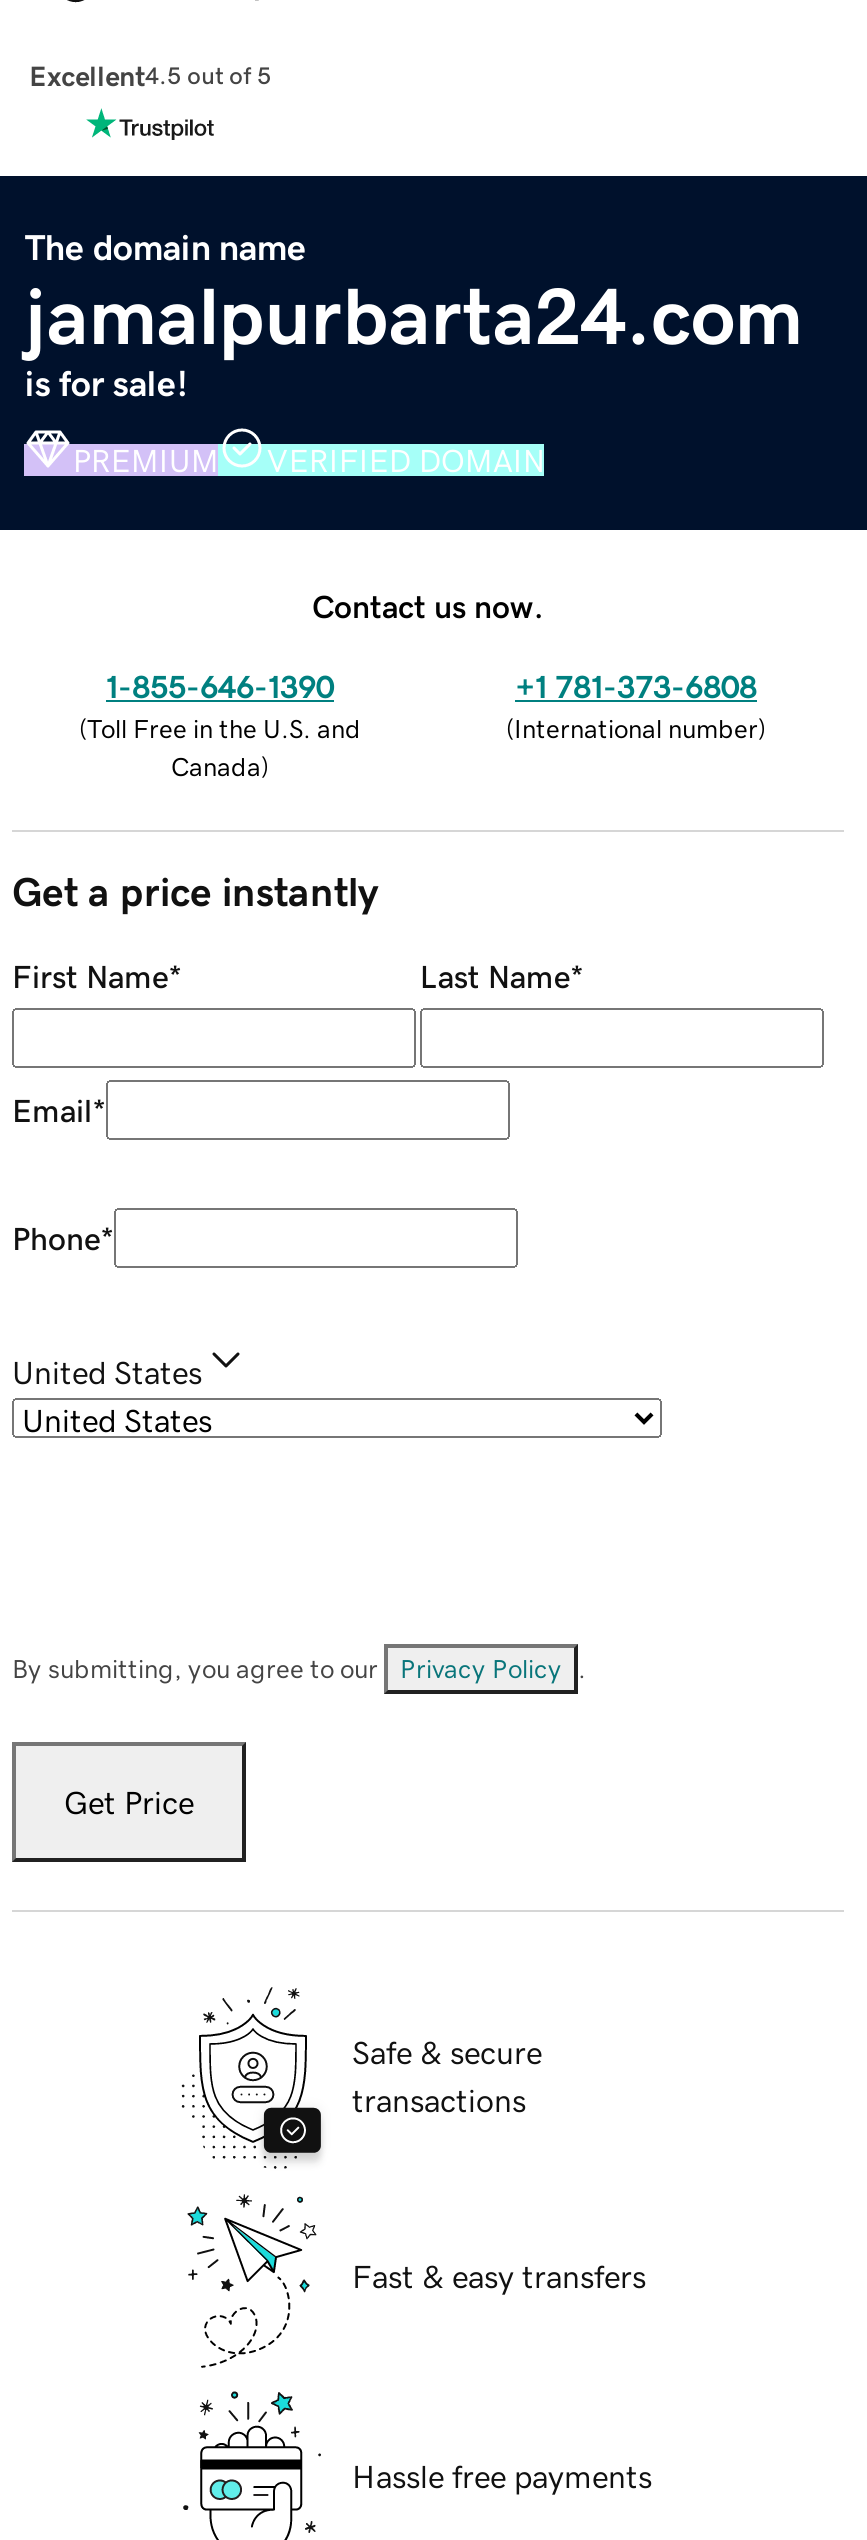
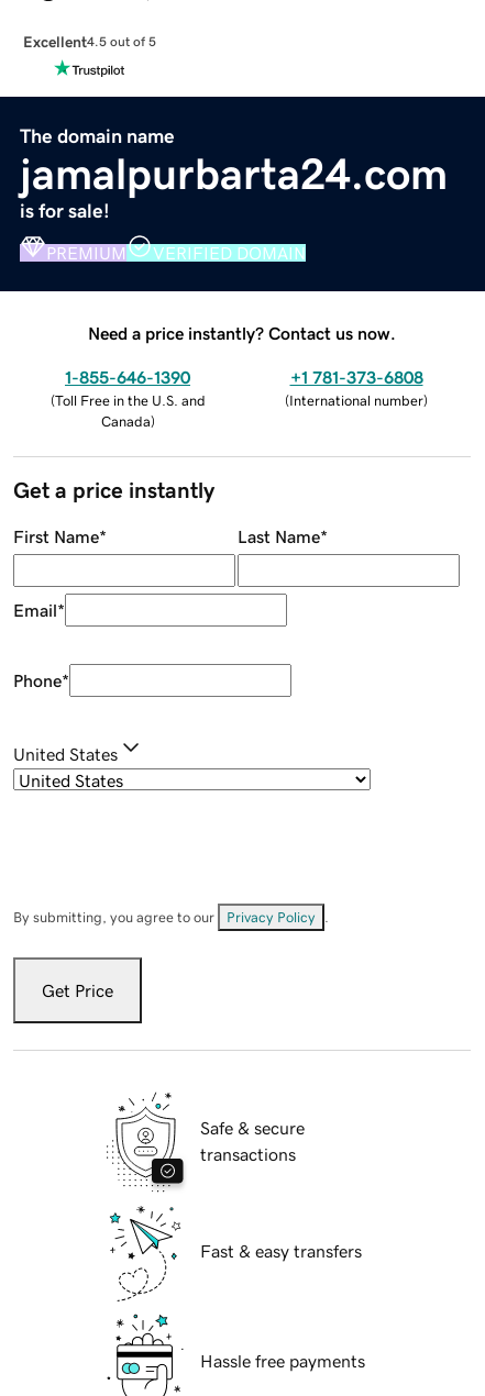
- Contact us now.
+ Need a price instantly? Contact us now.
